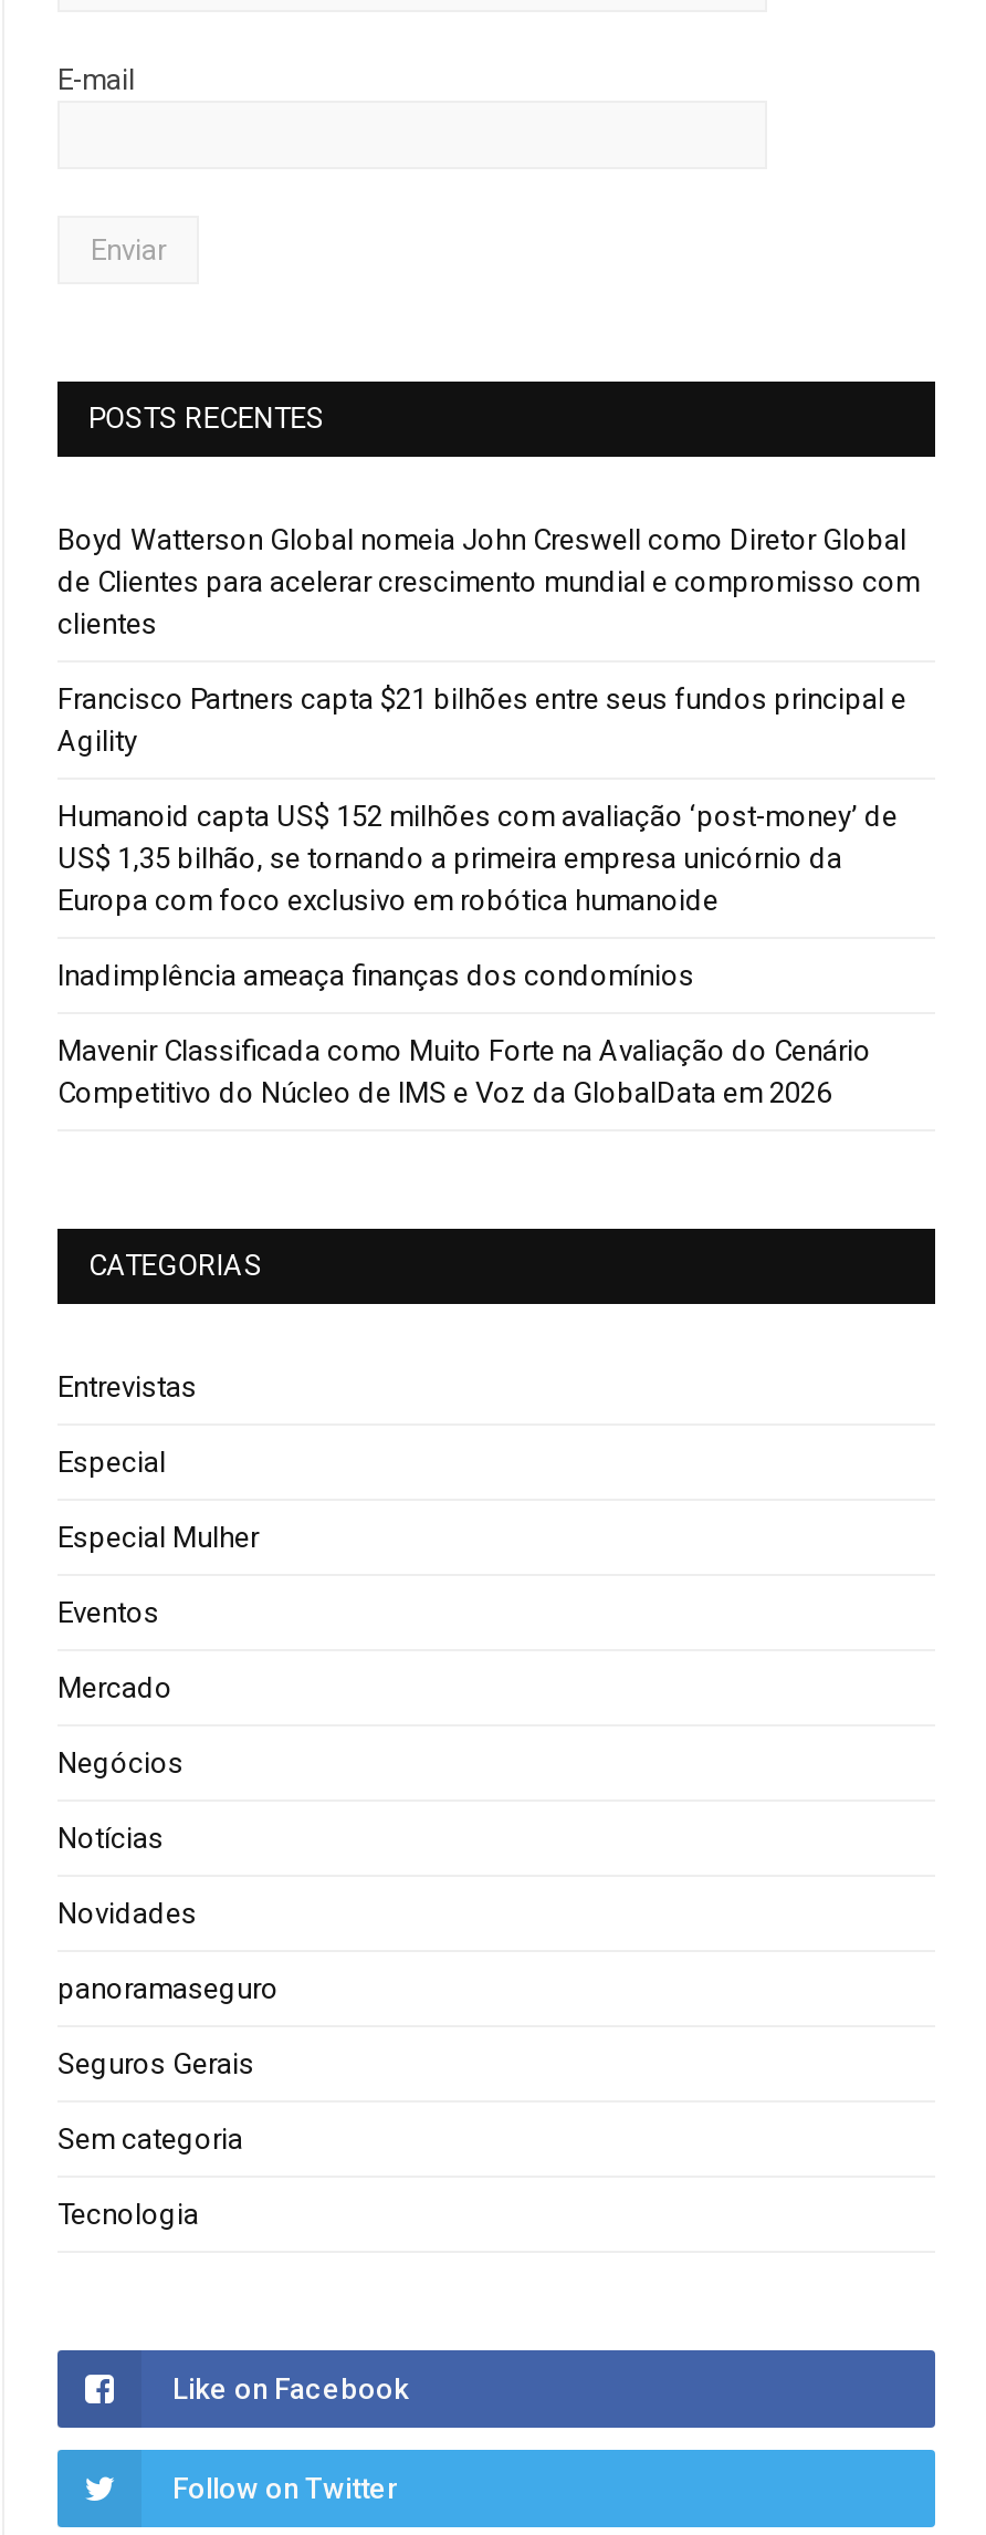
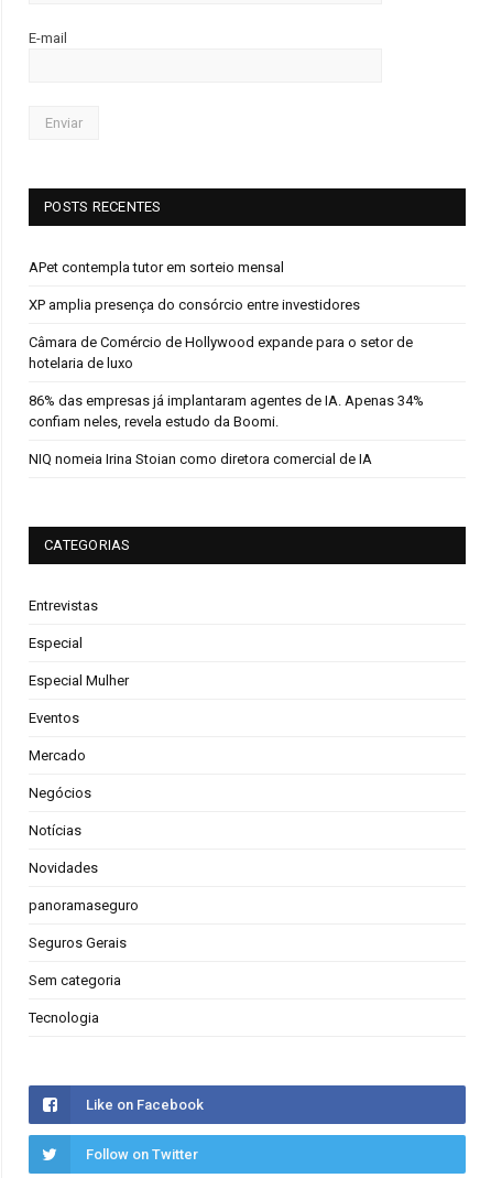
- Boyd Watterson Global nomeia John Creswell como Diretor Global
- de Clientes para acelerar crescimento mundial e compromisso com
- clientes
+ APet contempla tutor em sorteio mensal

- Francisco Partners capta $21 bilhões entre seus fundos principal e
- Agility
+ XP amplia presença do consórcio entre investidores

- Humanoid capta US$ 152 milhões com avaliação ‘post-money’ de
- US$ 1,35 bilhão, se tornando a primeira empresa unicórnio da
- Europa com foco exclusivo em robótica humanoide
+ Câmara de Comércio de Hollywood expande para o setor de
+ hotelaria de luxo

- Inadimplência ameaça finanças dos condomínios
+ 86% das empresas já implantaram agentes de IA. Apenas 34%
+ confiam neles, revela estudo da Boomi.

- Mavenir Classificada como Muito Forte na Avaliação do Cenário
- Competitivo do Núcleo de IMS e Voz da GlobalData em 2026
+ NIQ nomeia Irina Stoian como diretora comercial de IA
